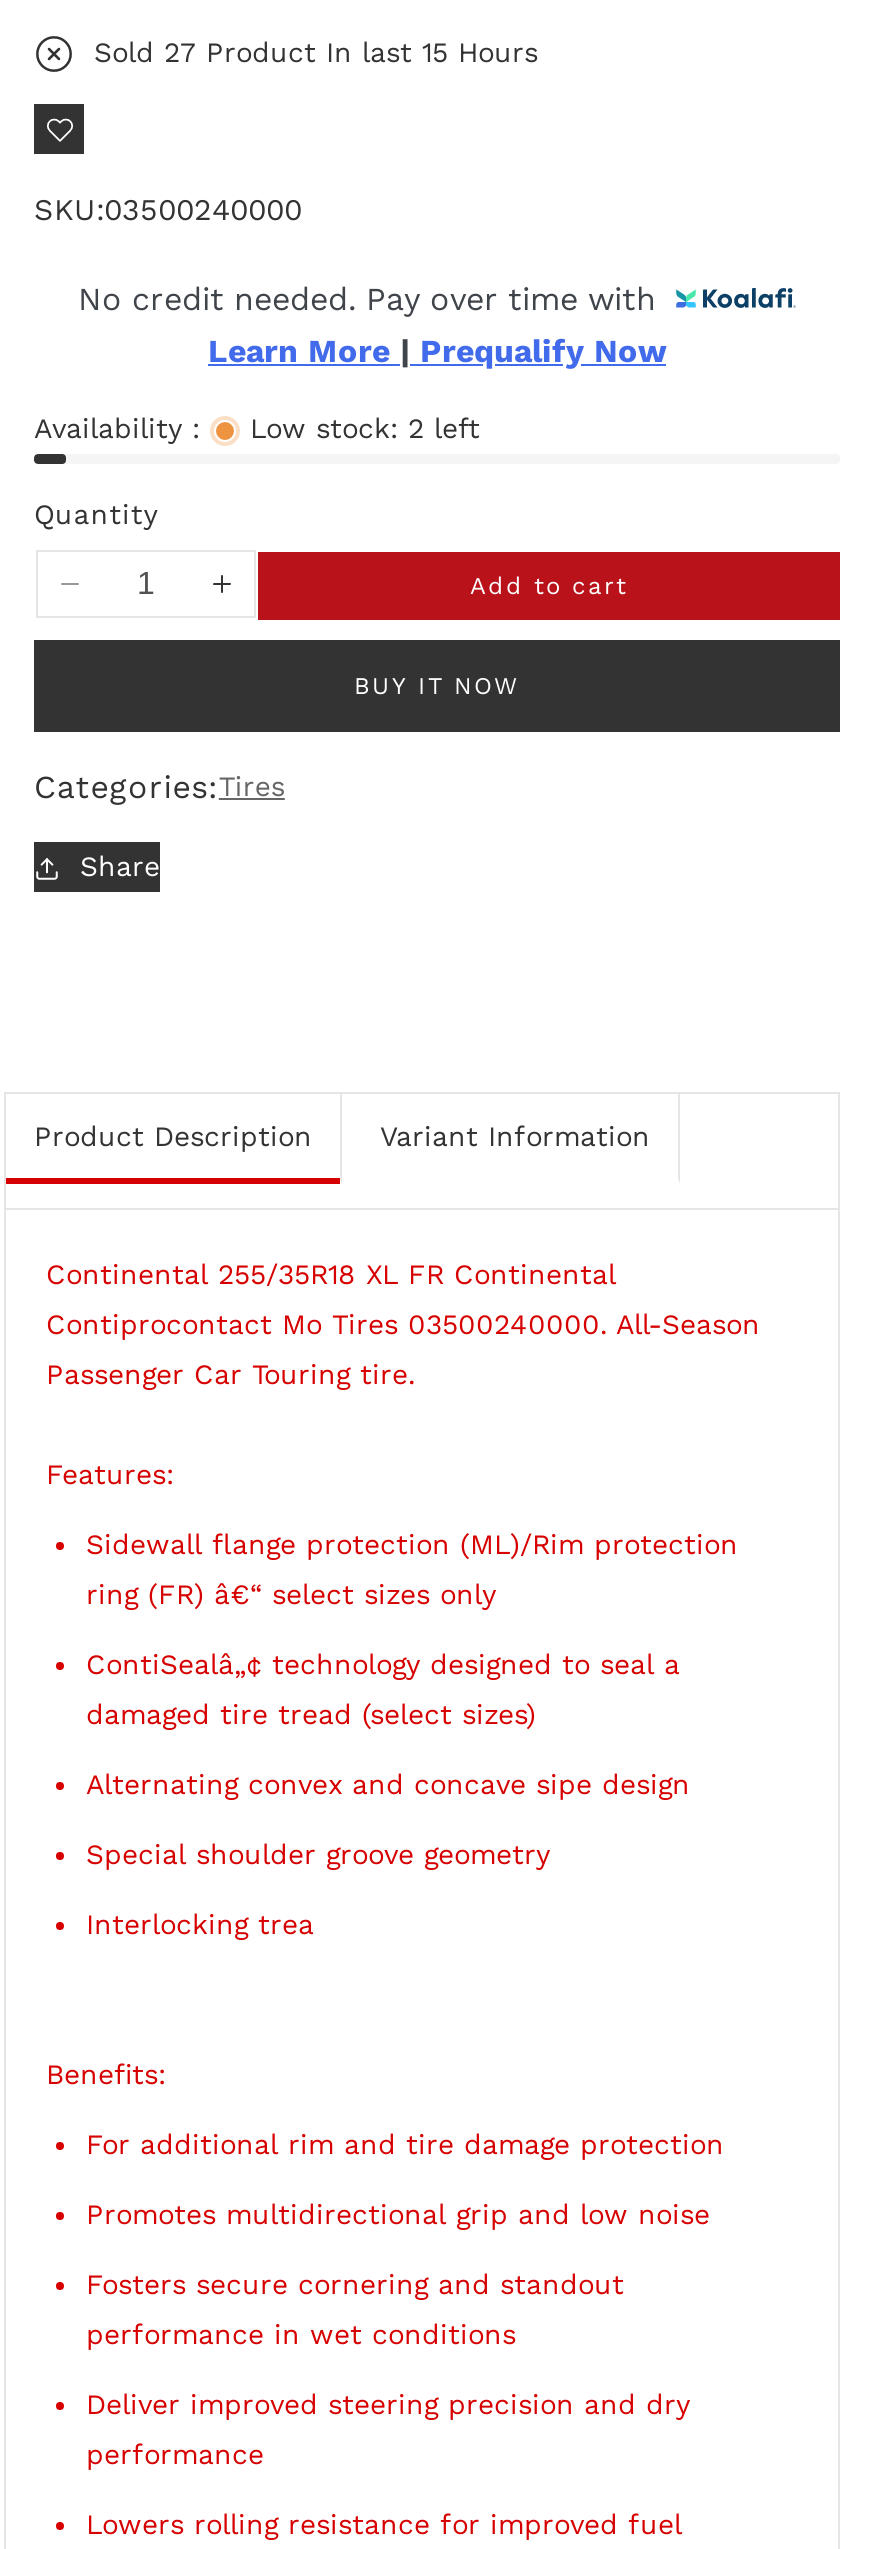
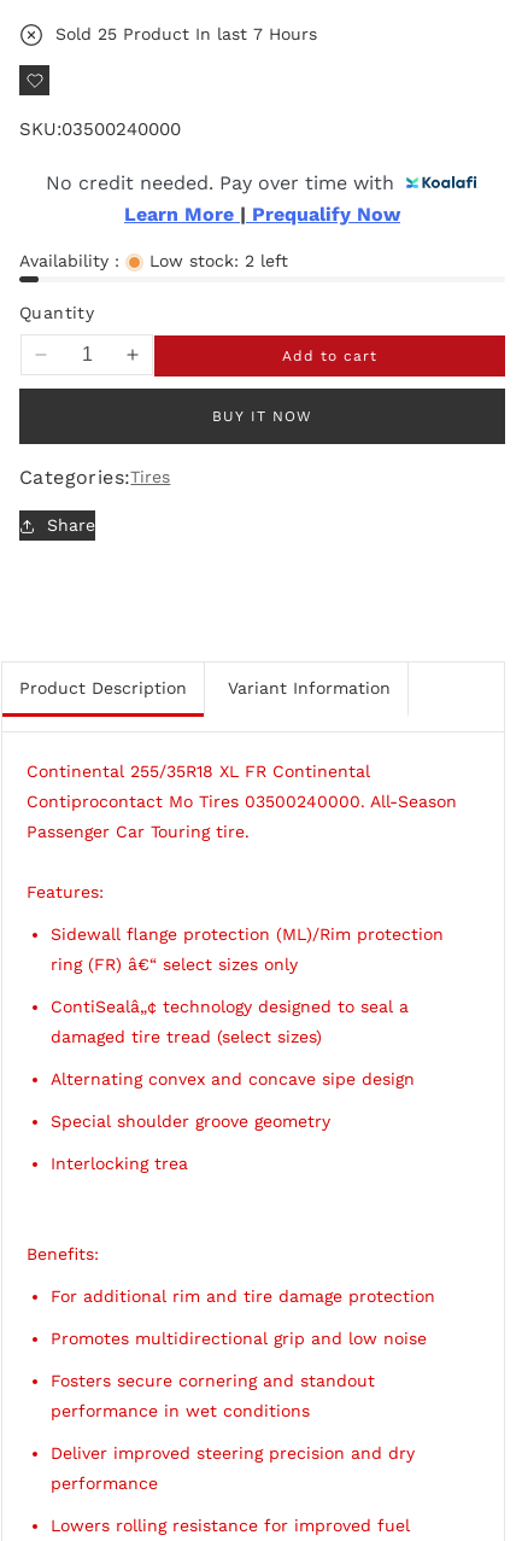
- Sold 27 Product In last 15 Hours
+ Sold 25 Product In last 7 Hours
